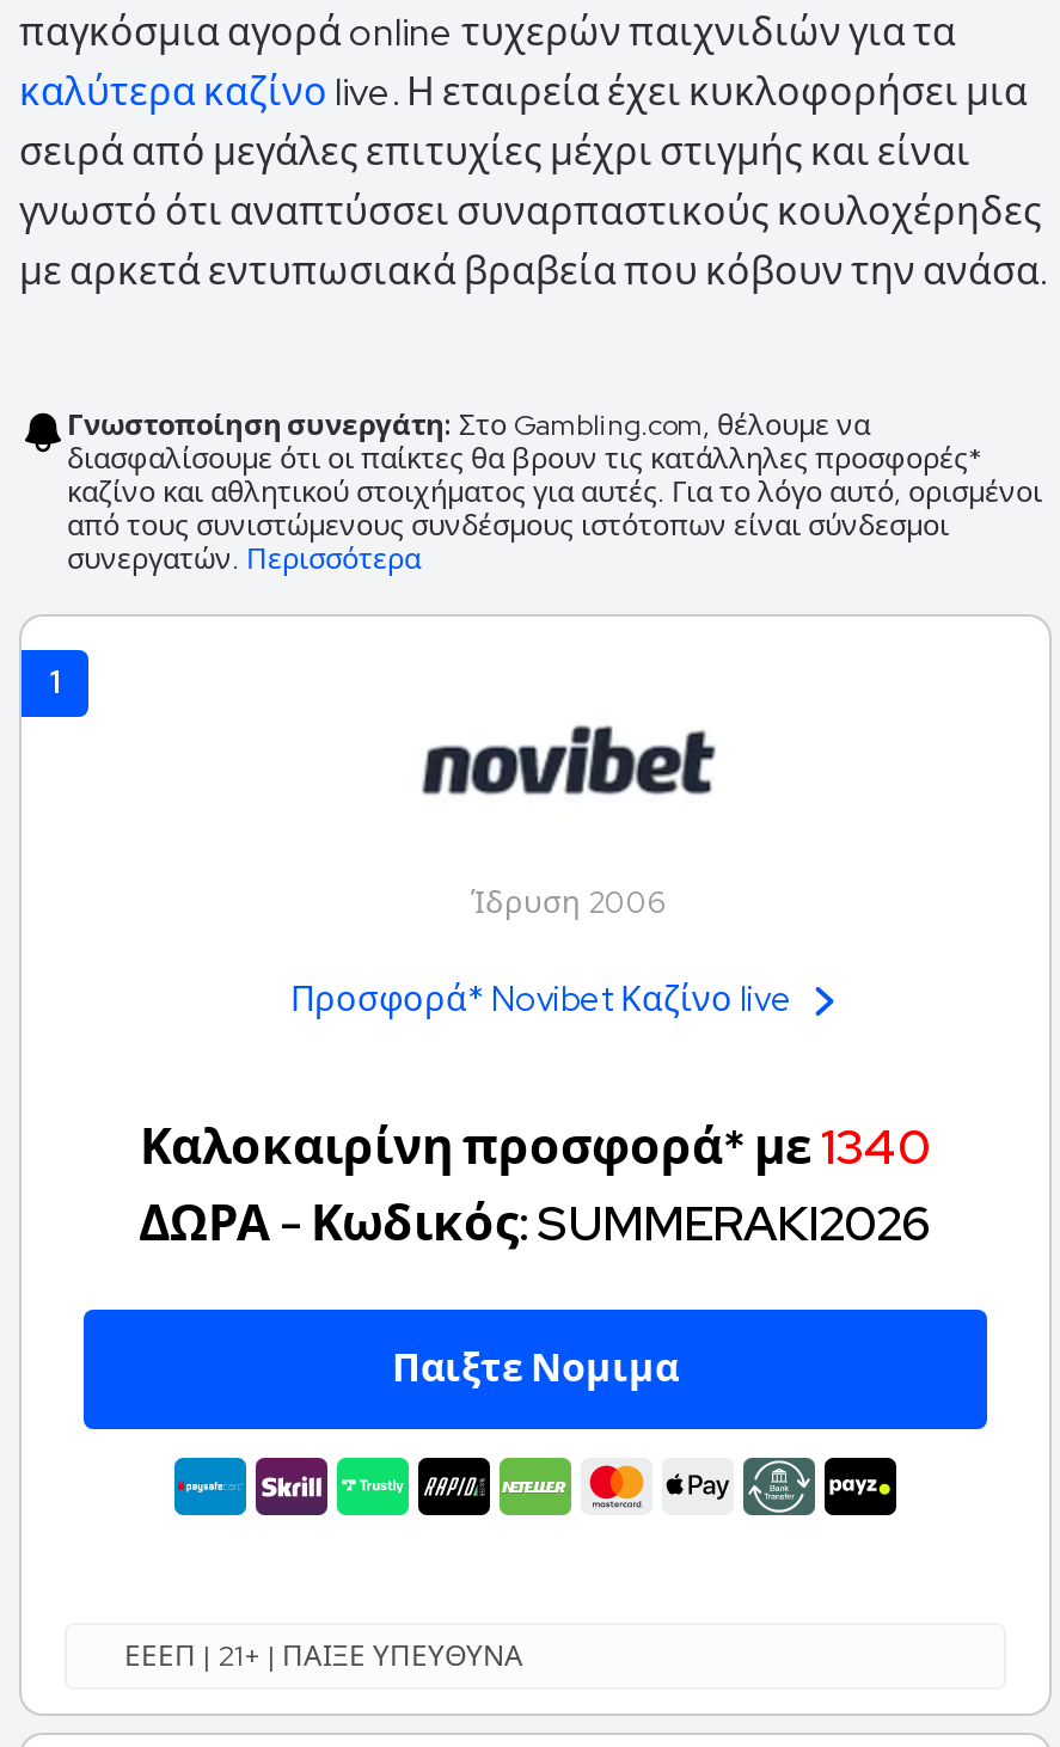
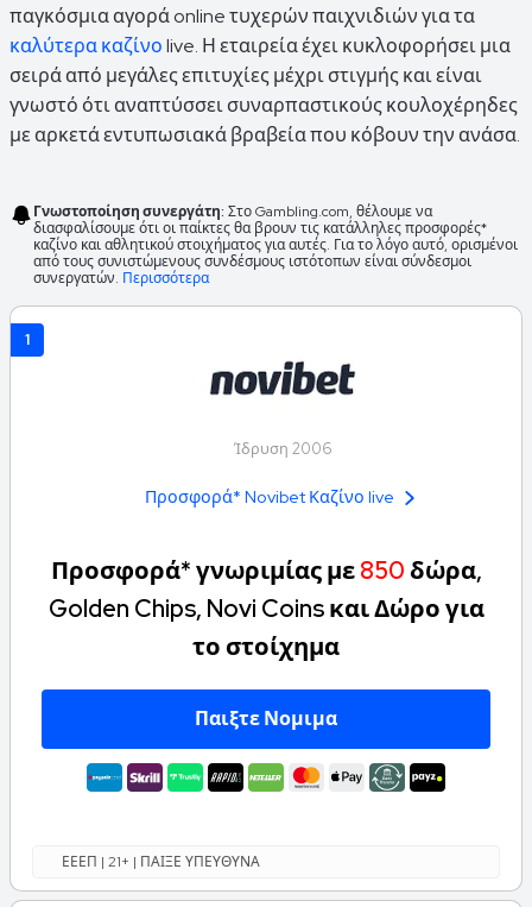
- Καλοκαιρίνη προσφορά* με 1340
- ΔΩΡΑ - Κωδικός: SUMMERAKI2026
+ Προσφορά* γνωριμίας με 850 δώρα,
+ Golden Chips, Novi Coins και Δώρο για
+ το στοίχημα
